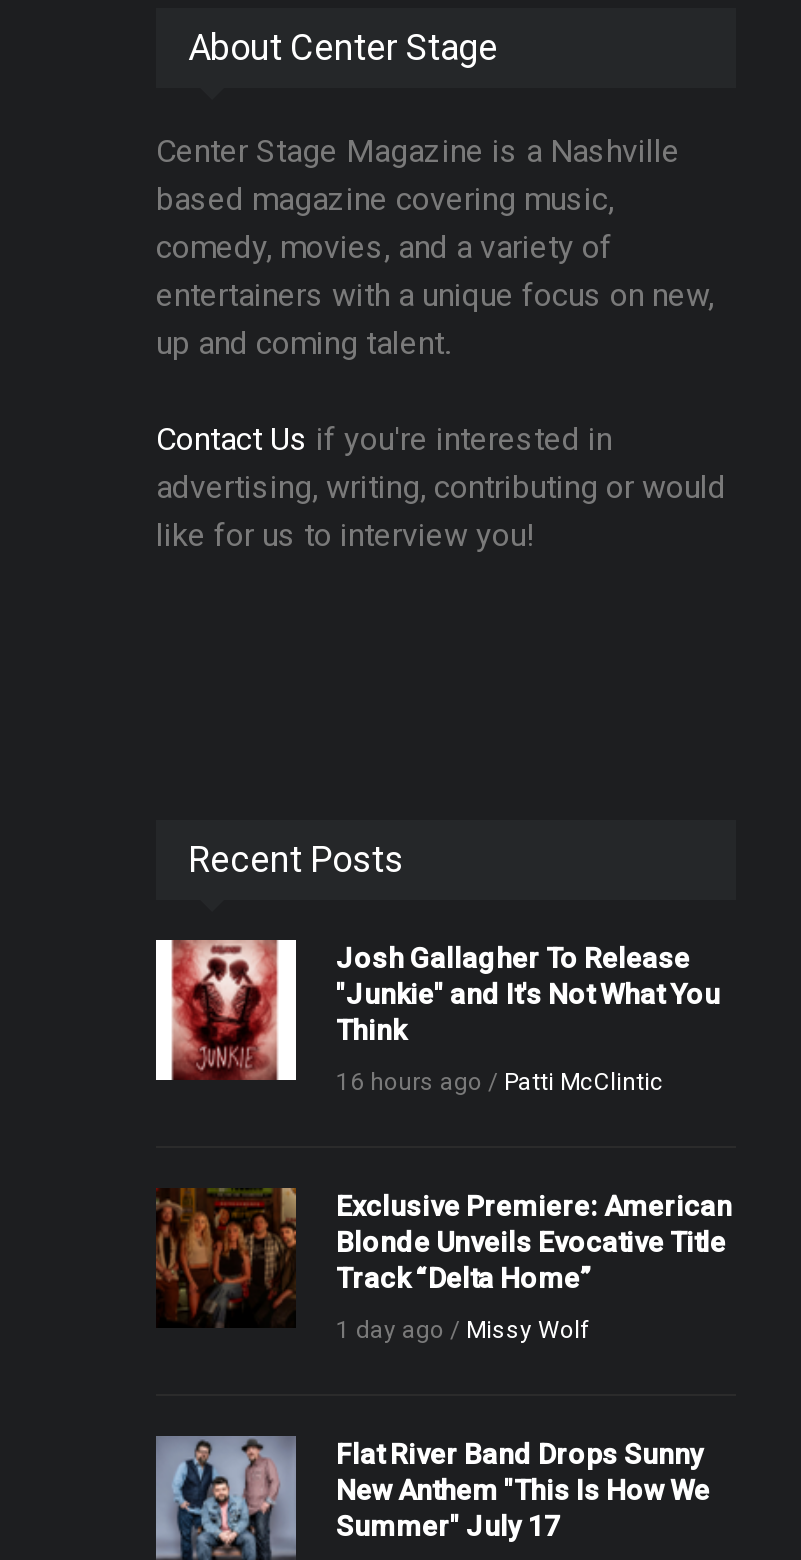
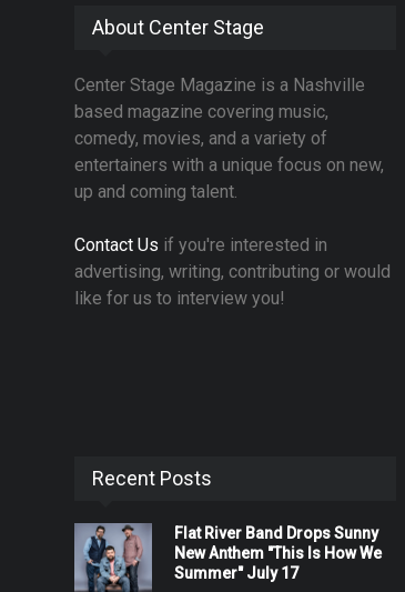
- [image]
- Josh Gallagher To Release
- "Junkie" and It's Not What You
- Think
- 16 hours ago / Patti McClintic

- [image]
- Exclusive Premiere: American
- Blonde Unveils Evocative Title
- Track “Delta Home”
- 1 day ago / Missy Wolf
